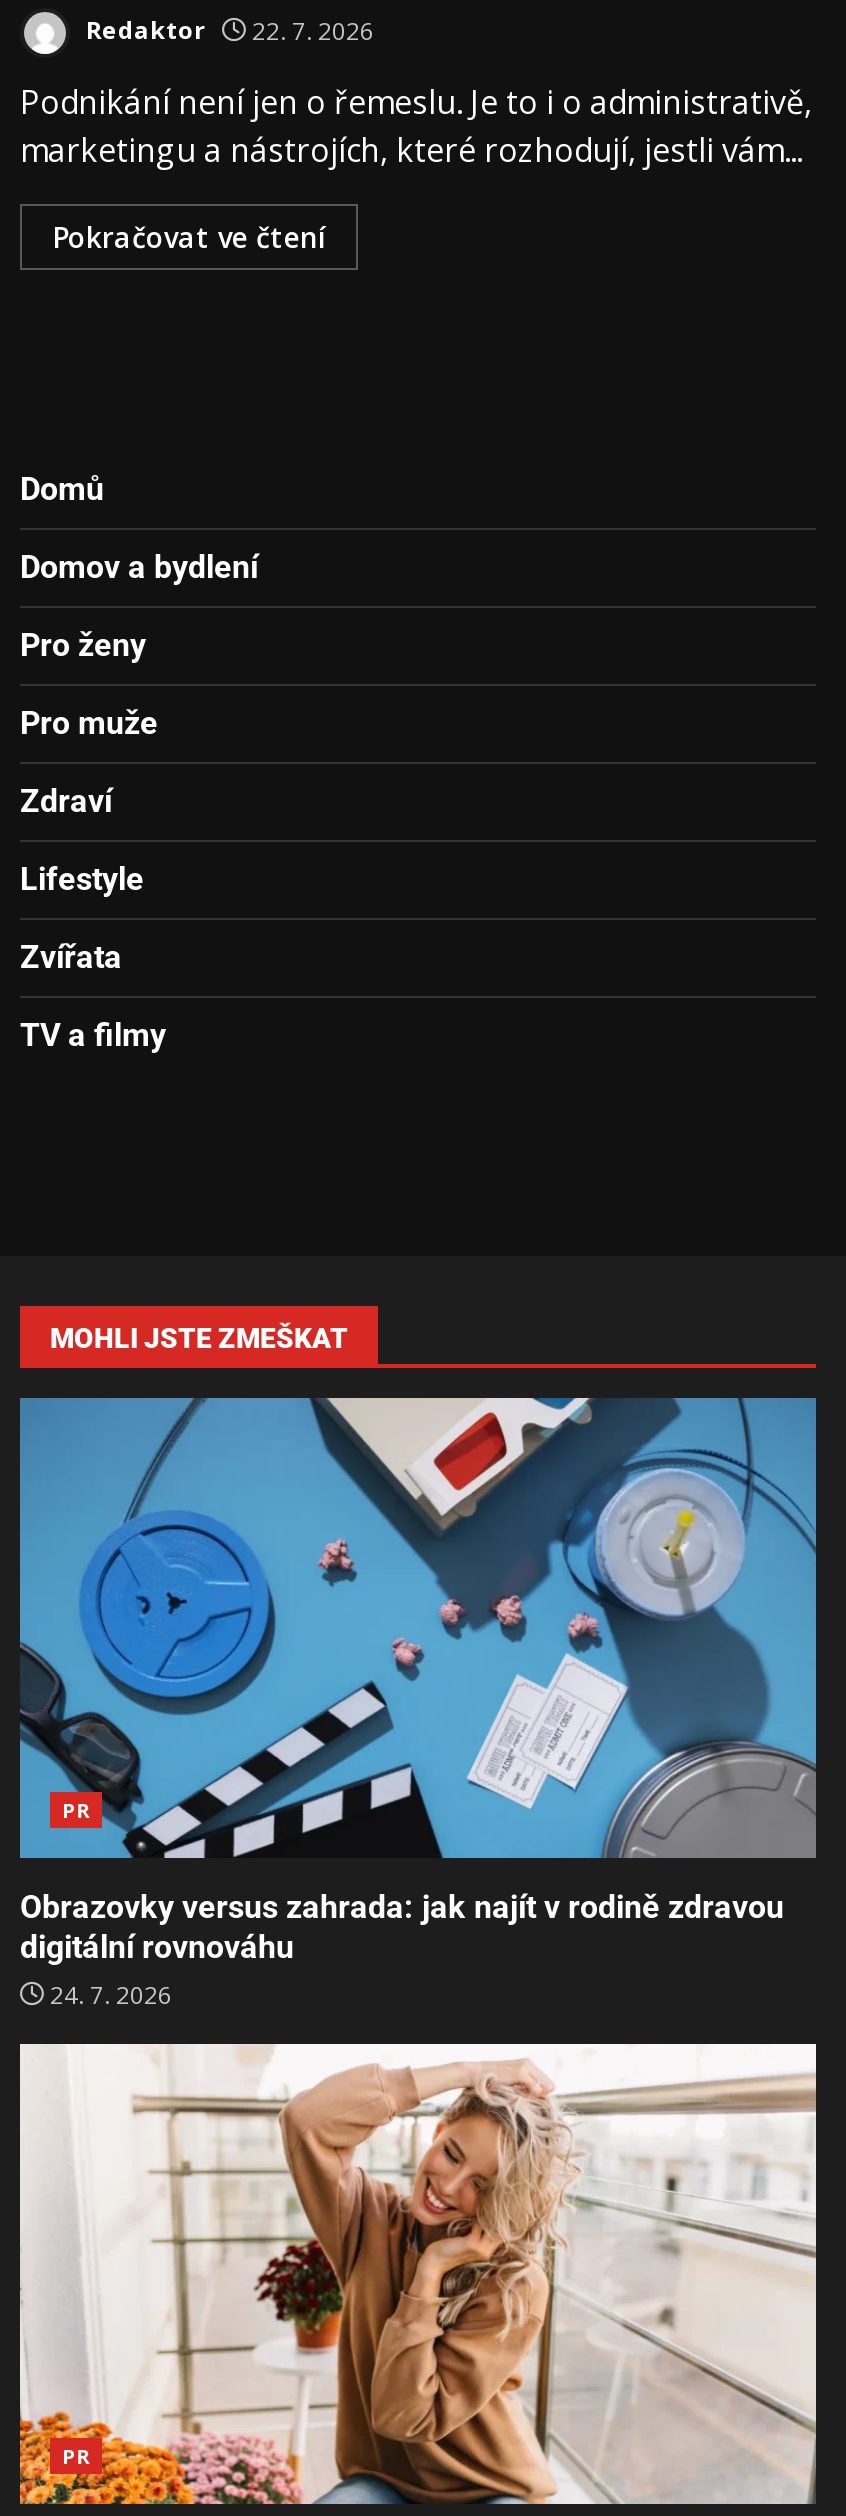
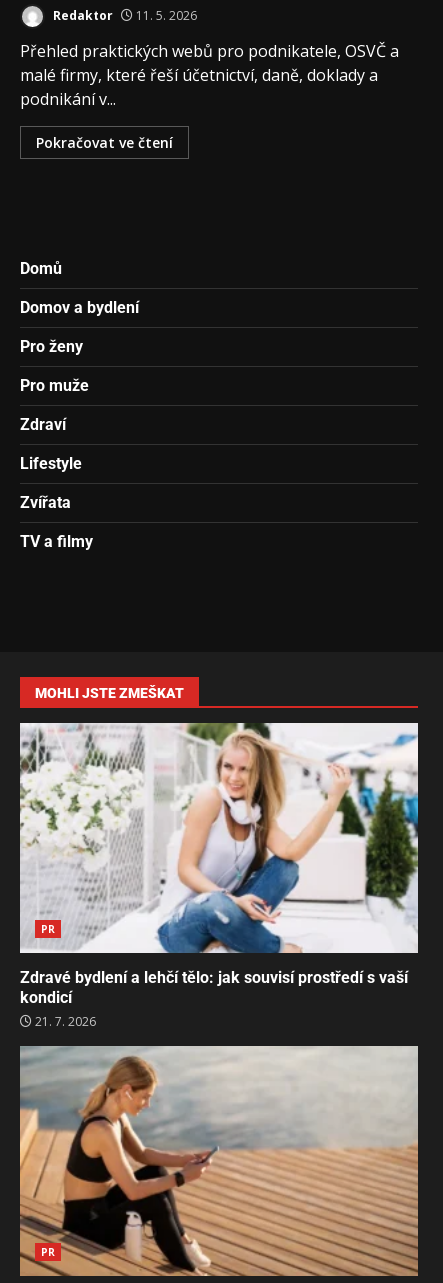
- Redaktor 22. 7. 2026
+ Redaktor 11. 5. 2026

- Podnikání není jen o řemeslu. Je to i o administrativě,
- marketingu a nástrojích, které rozhodují, jestli vám...
+ Přehled praktických webů pro podnikatele, OSVČ a
+ malé firmy, které řeší účetnictví, daně, doklady a
+ podnikání v...

- [image]
- Obrazovky versus zahrada: jak najít v rodině zdravou
- digitální rovnováhu
- 24. 7. 2026
+ [image]
+ Zdravé bydlení a lehčí tělo: jak souvisí prostředí s vaší
+ kondicí
+ 21. 7. 2026

- [image]
+ [image]
